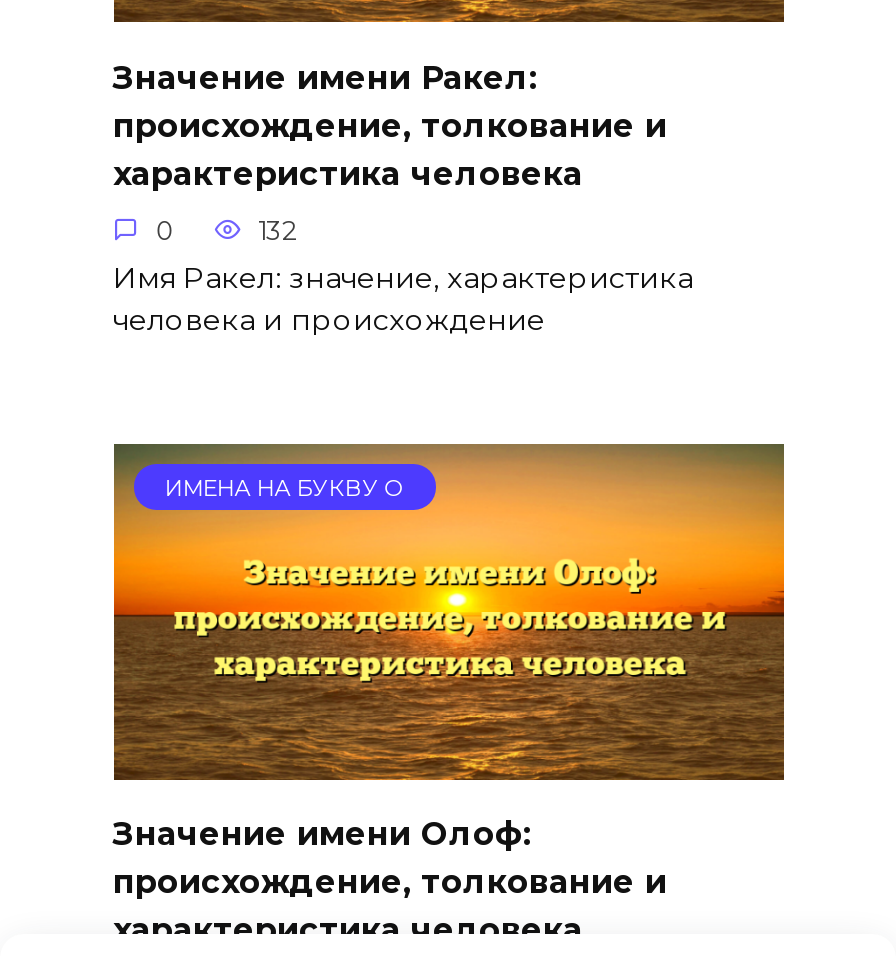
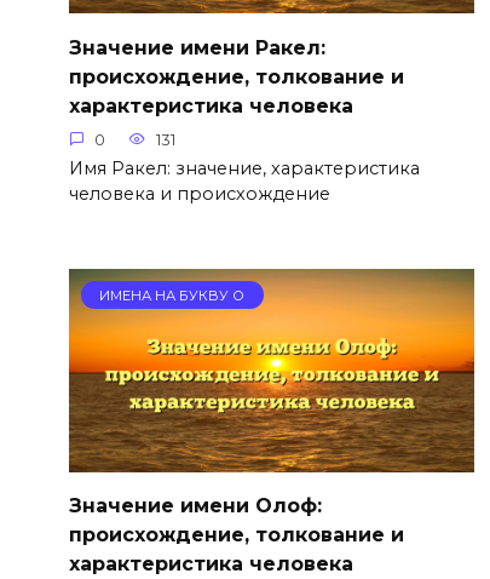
- 132
+ 131
